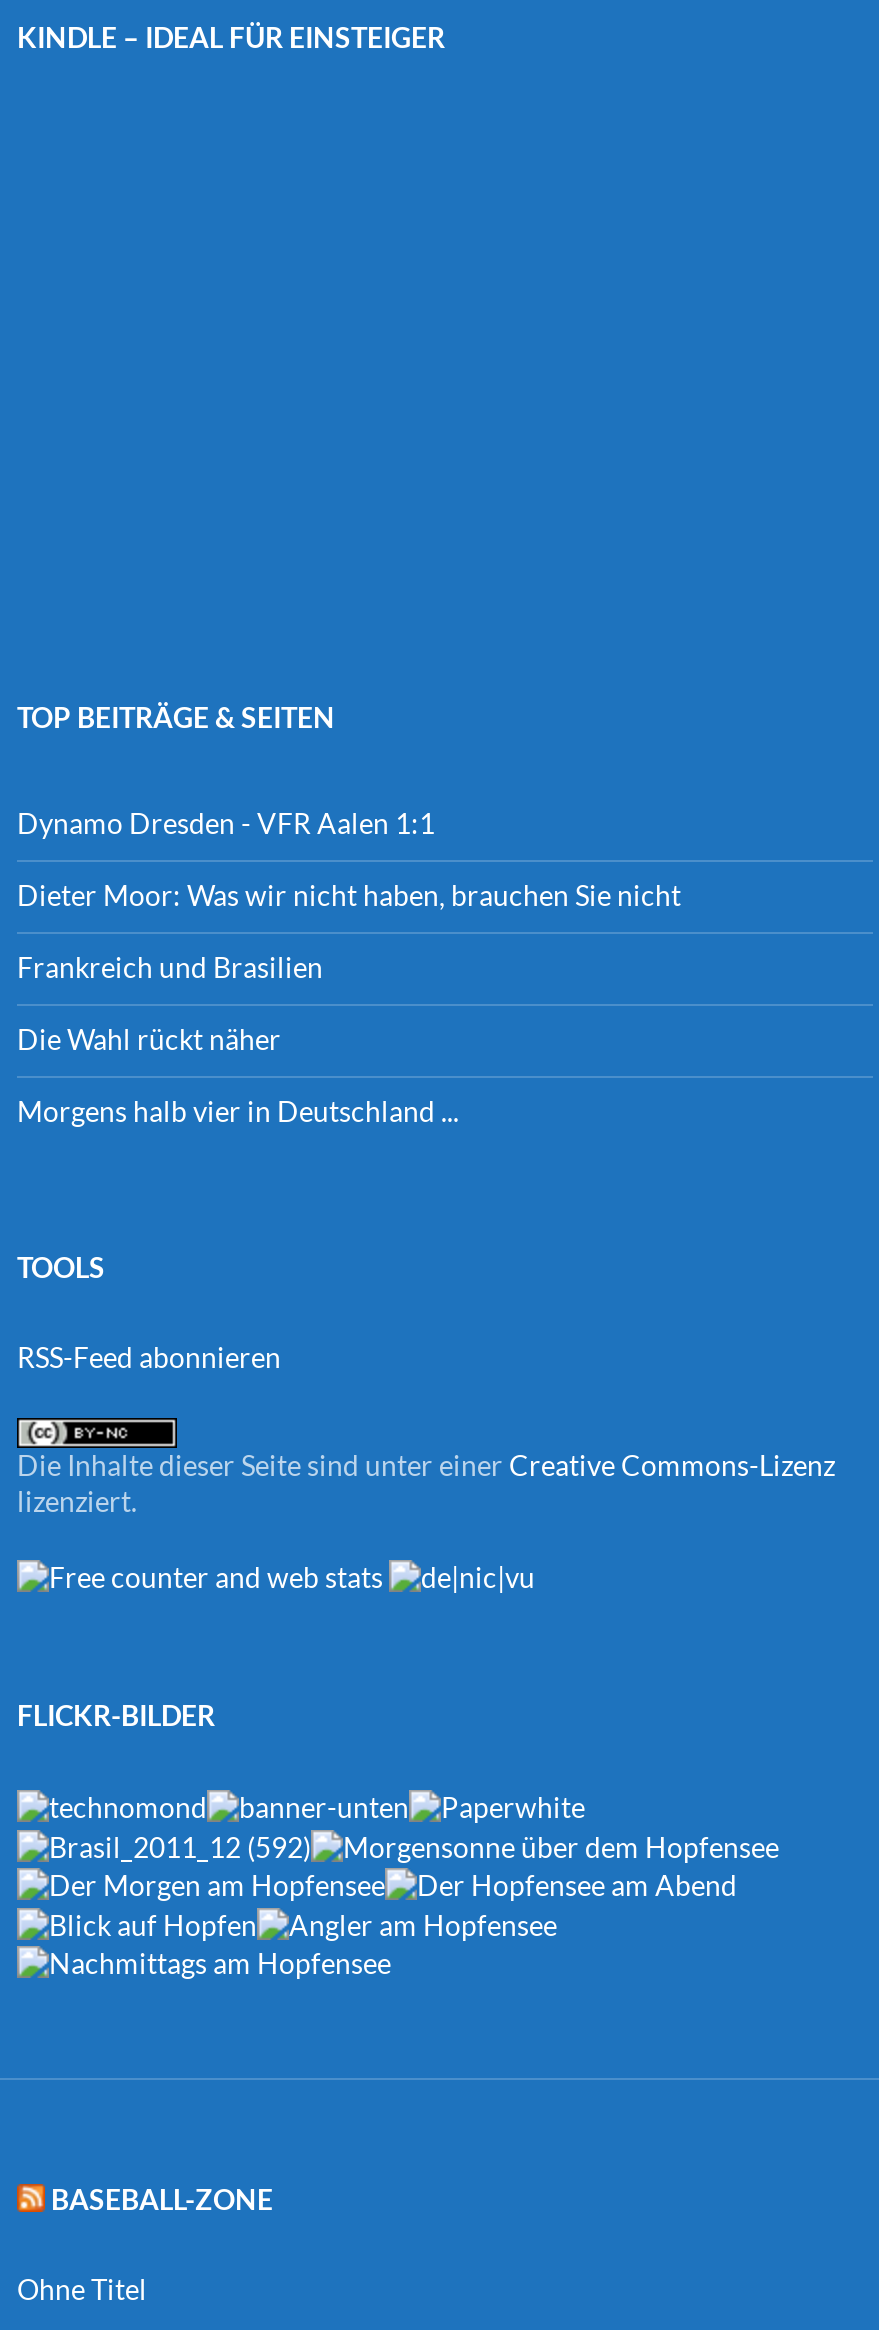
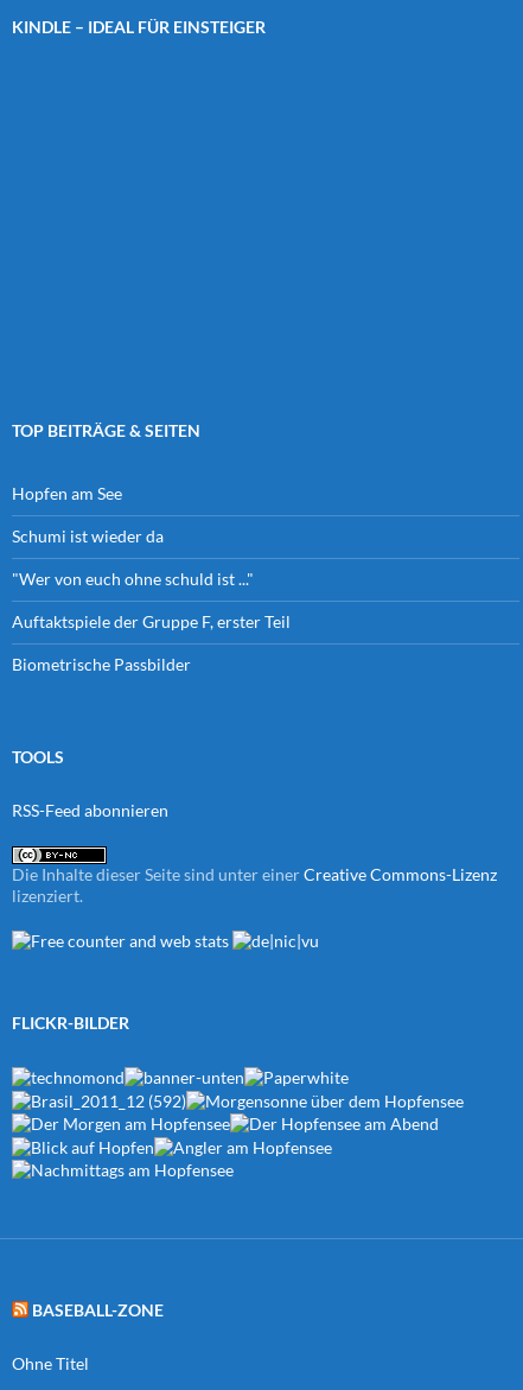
- Dynamo Dresden - VFR Aalen 1:1
+ Hopfen am See

- Dieter Moor: Was wir nicht haben, brauchen Sie nicht
+ Schumi ist wieder da

- Frankreich und Brasilien
+ "Wer von euch ohne schuld ist ..."

- Die Wahl rückt näher
+ Auftaktspiele der Gruppe F, erster Teil

- Morgens halb vier in Deutschland ...
+ Biometrische Passbilder
